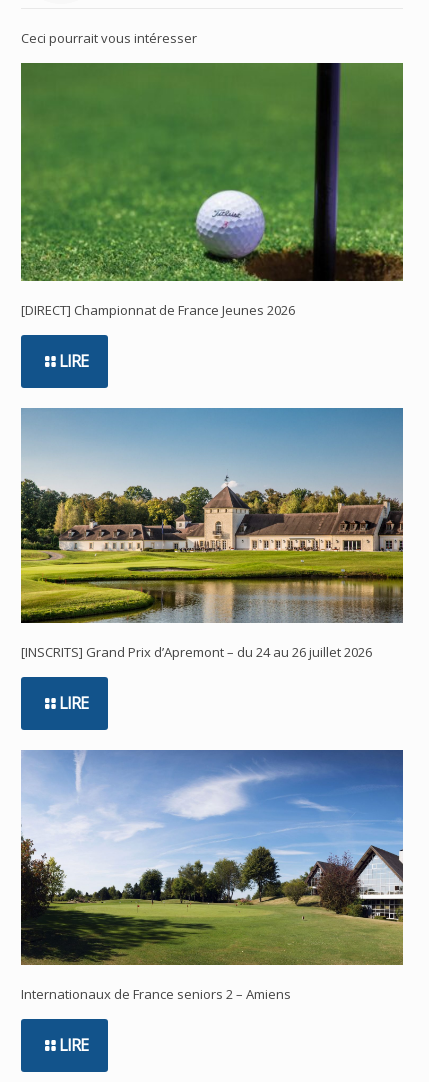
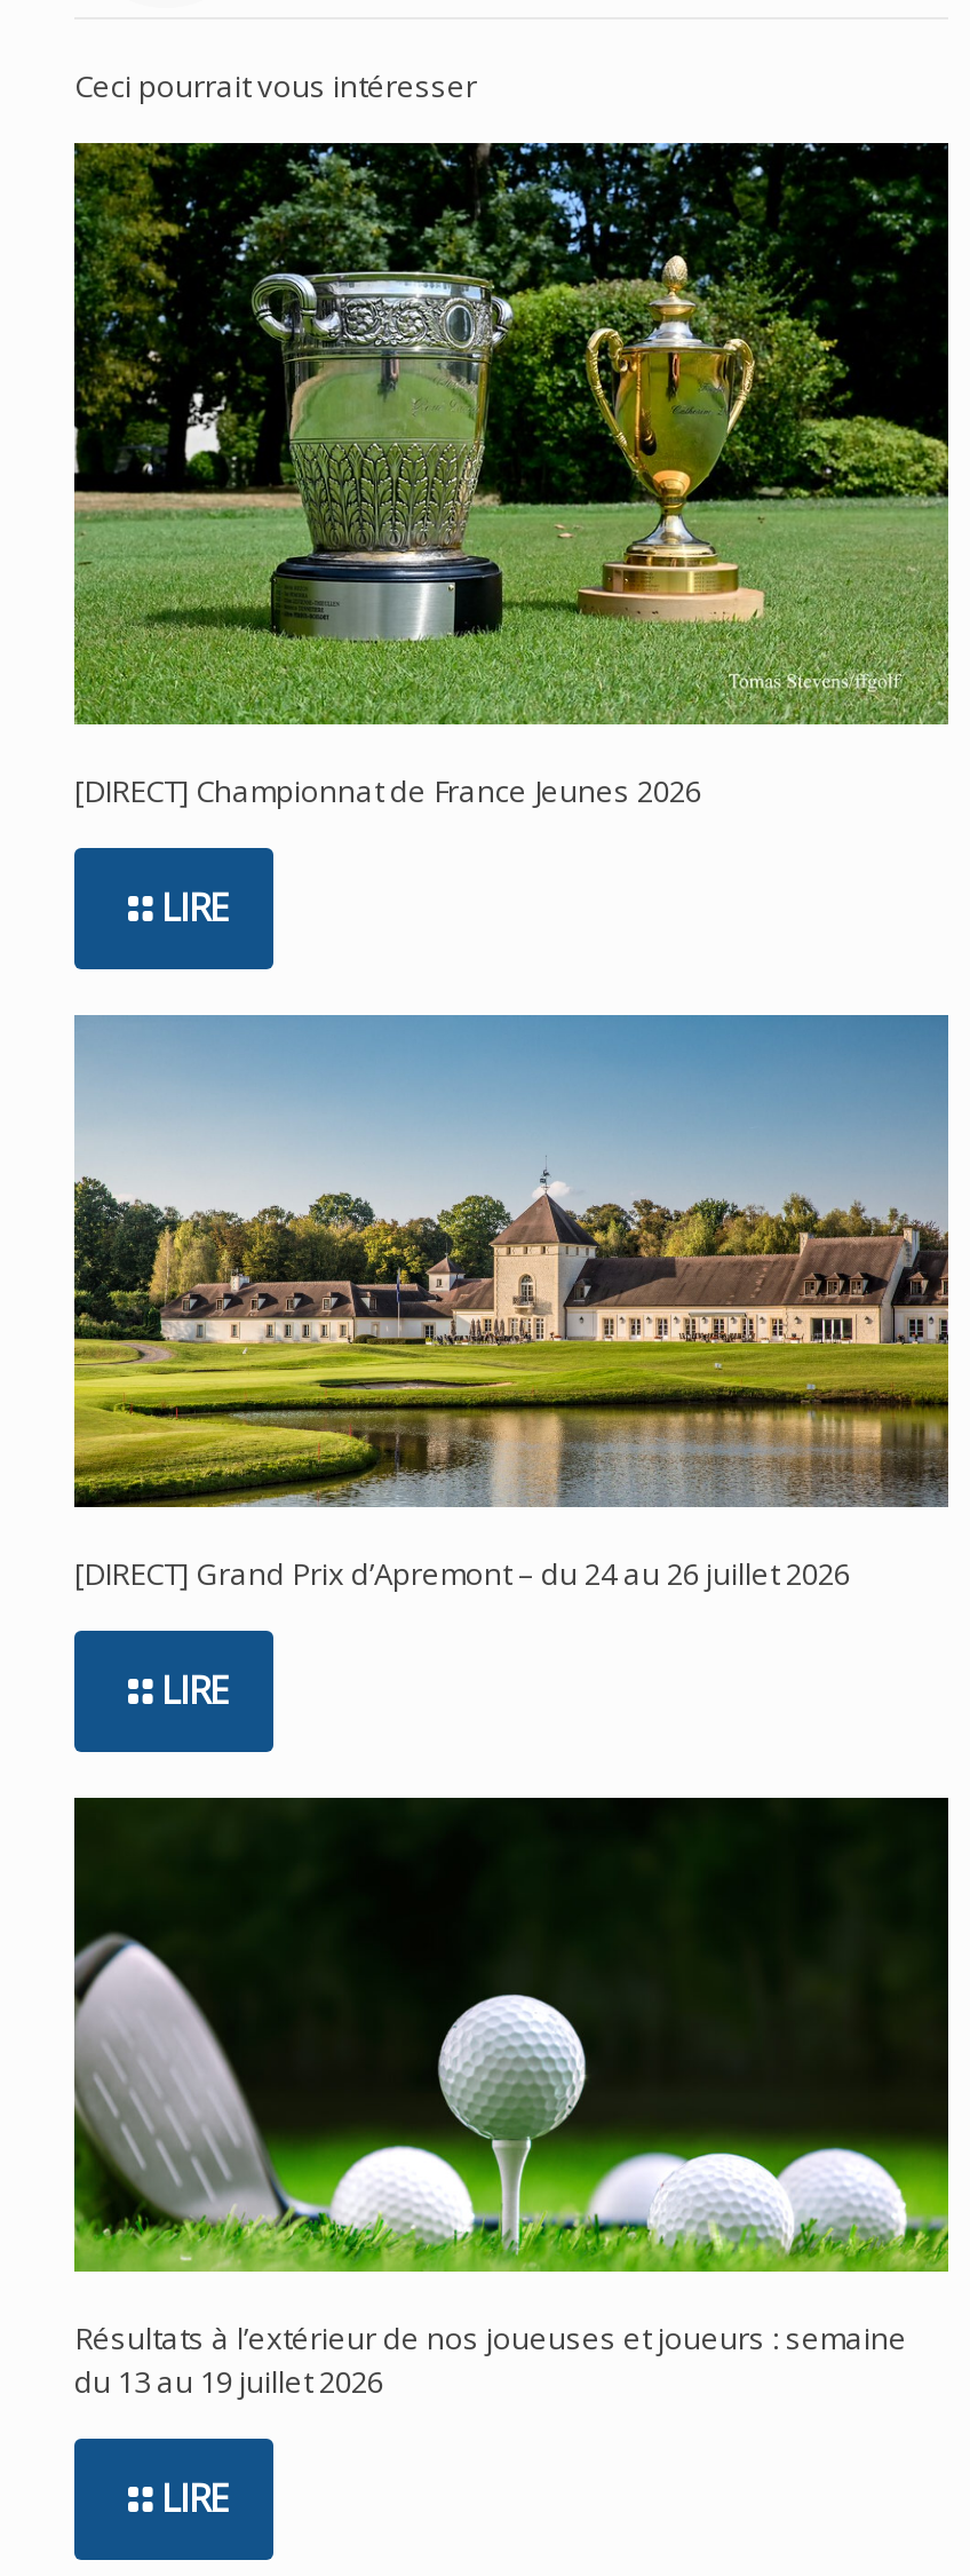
- [image]
+ [image]

- [INSCRITS] Grand Prix d’Apremont – du 24 au 26 juillet 2026
+ [DIRECT] Grand Prix d’Apremont – du 24 au 26 juillet 2026

- [image]
- Internationaux de France seniors 2 – Amiens
+ [image]
+ Résultats à l’extérieur de nos joueuses et joueurs : semaine
+ du 13 au 19 juillet 2026
